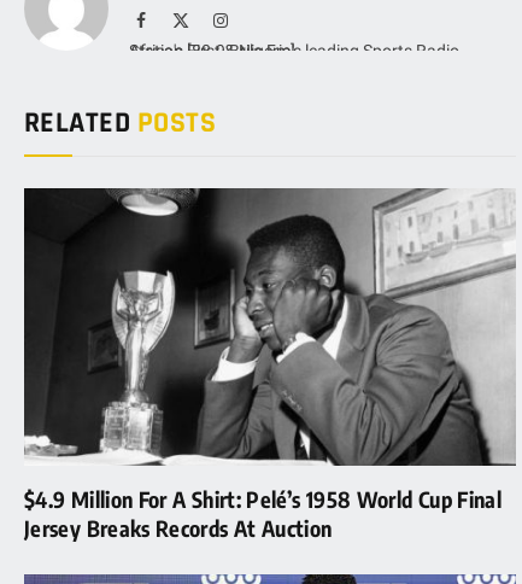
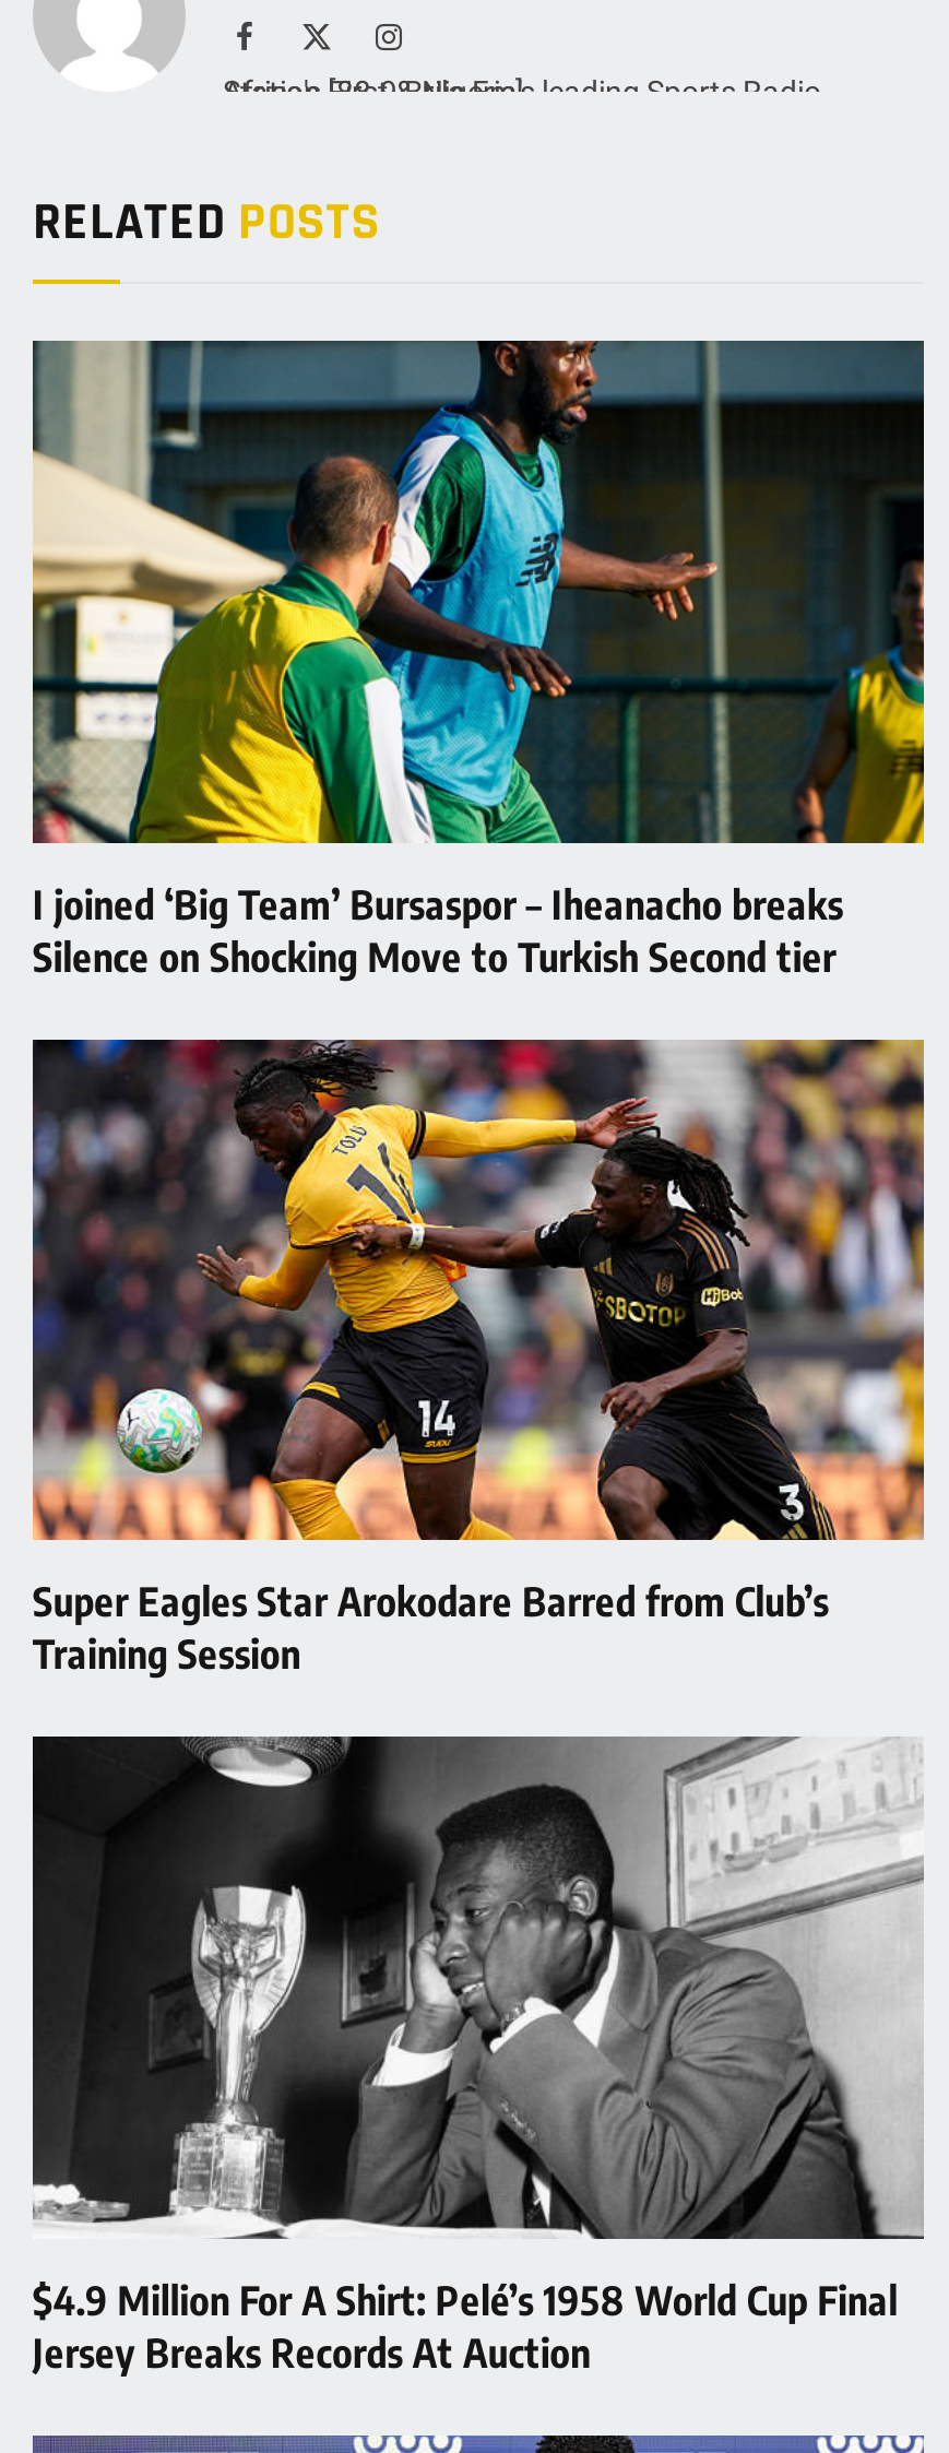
+ [image]
+ I joined ‘Big Team’ Bursaspor – Iheanacho breaks
+ Silence on Shocking Move to Turkish Second tier

+ [image]
+ Super Eagles Star Arokodare Barred from Club’s
+ Training Session
